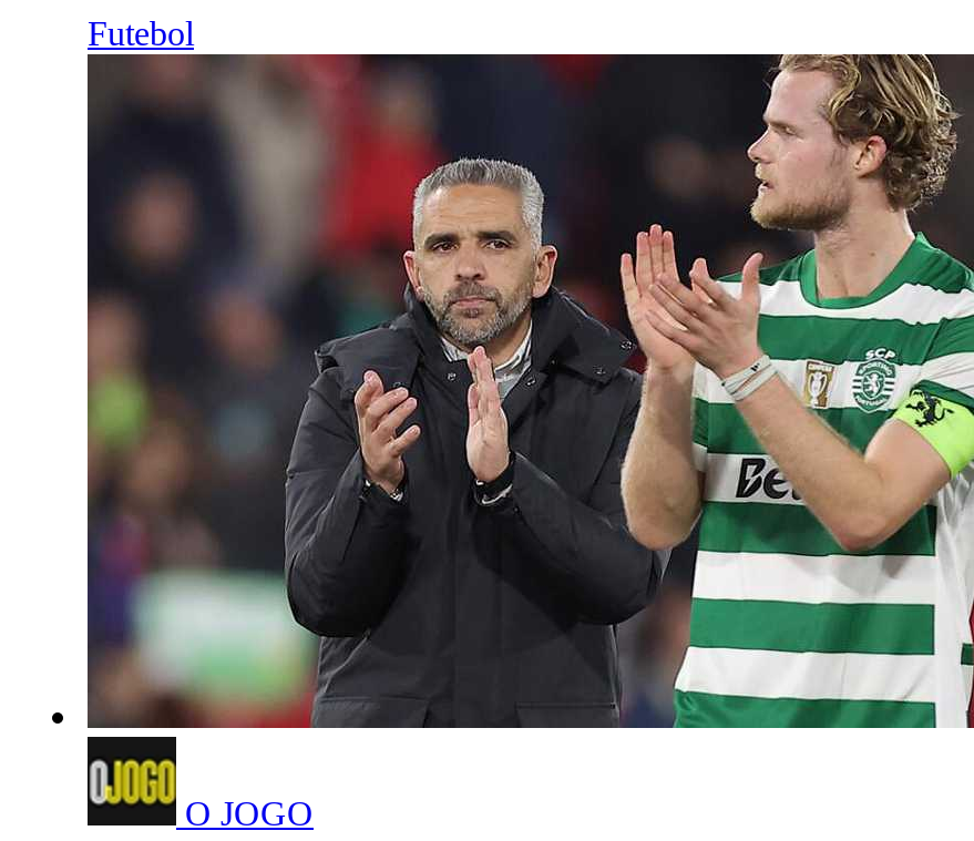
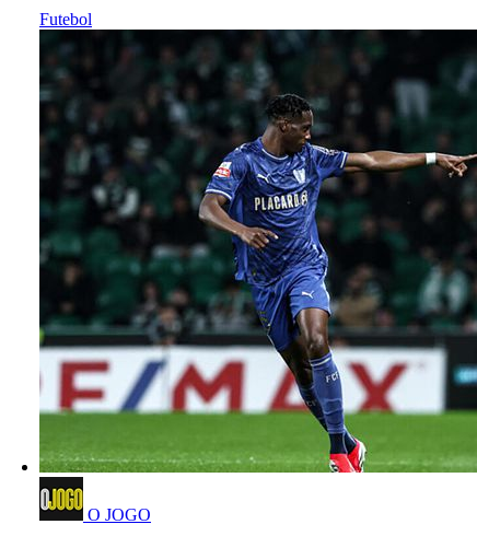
- [image]
+ [image]
